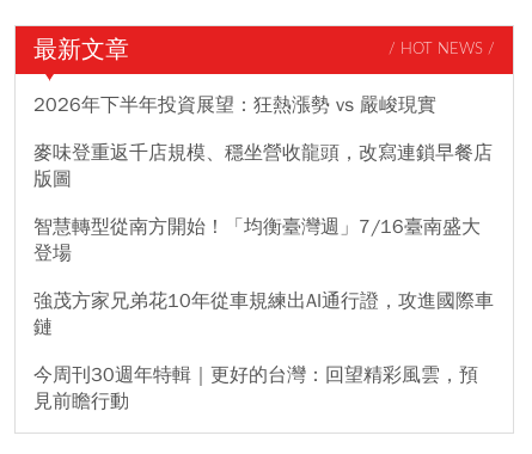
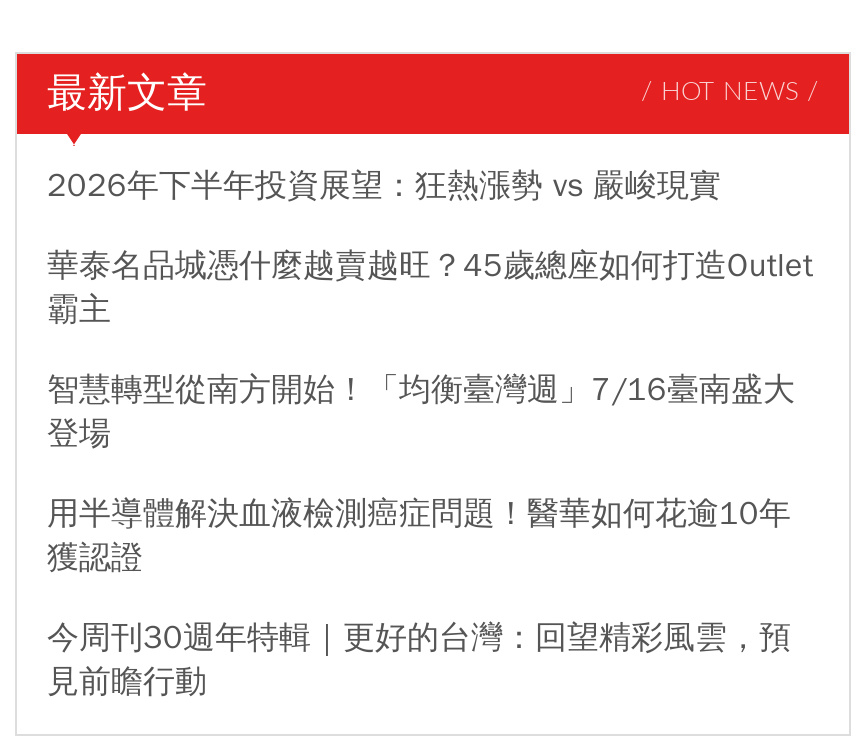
- 麥味登重返千店規模、穩坐營收龍頭，改寫連鎖早餐店
- 版圖
+ 華泰名品城憑什麼越賣越旺？45歲總座如何打造Outlet
+ 霸主

- 強茂方家兄弟花10年從車規練出AI通行證，攻進國際車
- 鏈
+ 用半導體解決血液檢測癌症問題！醫華如何花逾10年
+ 獲認證
